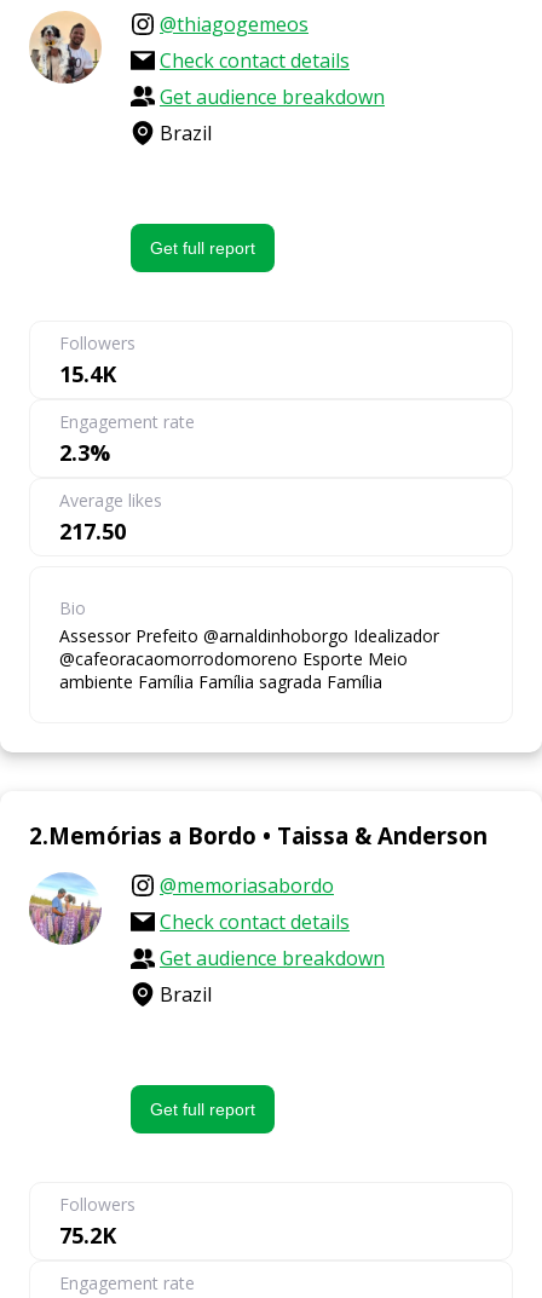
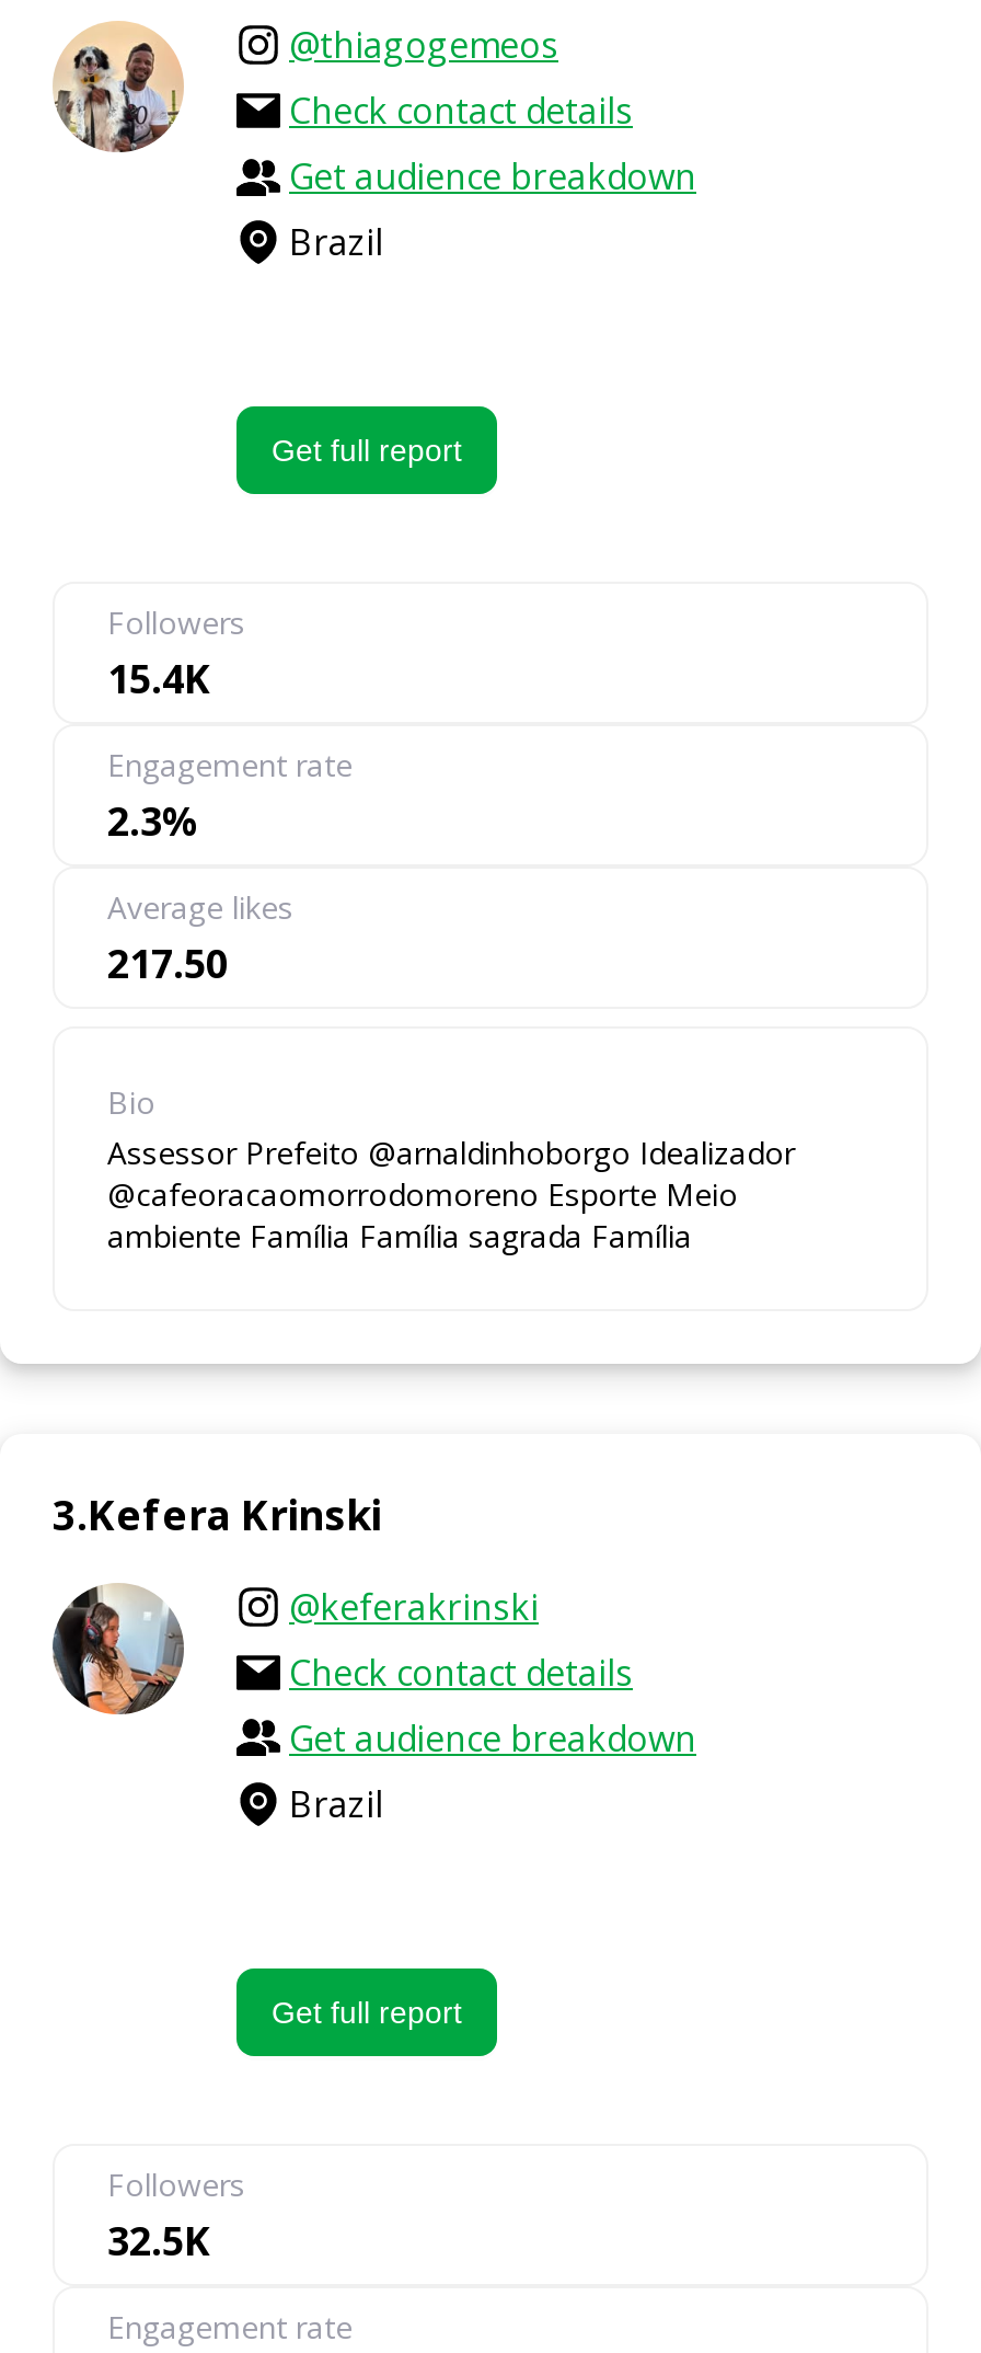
- 2.Memórias a Bordo • Taissa & Anderson
+ 3.Kefera Krinski

- [image]
+ [image]

- @memoriasabordo
+ @keferakrinski

- 75.2K
+ 32.5K
